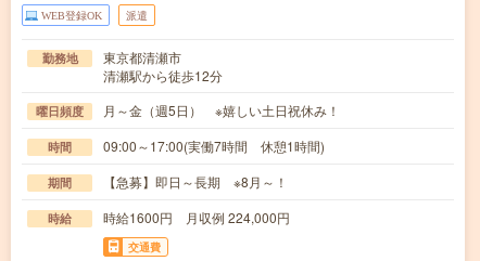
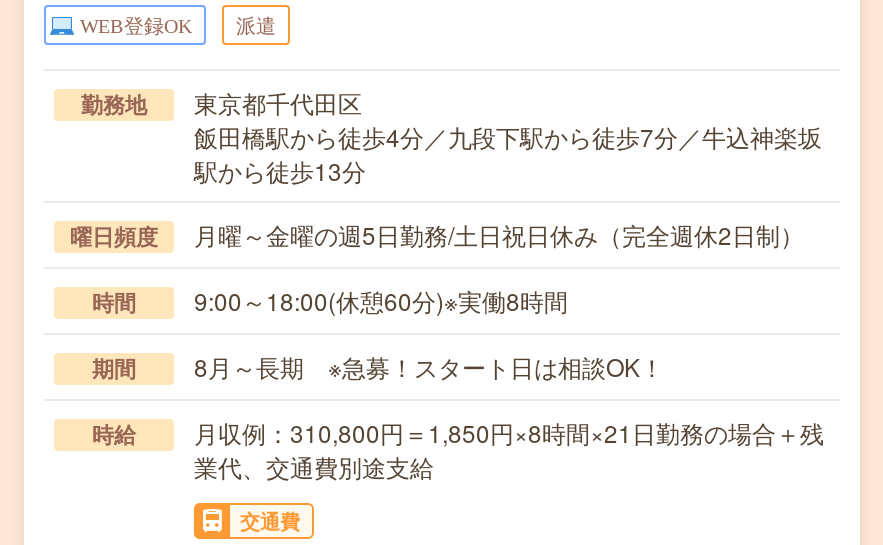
- 東京都清瀬市
- 清瀬駅から徒歩12分
+ 東京都千代田区
+ 飯田橋駅から徒歩4分／九段下駅から徒歩7分／牛込神楽坂
+ 駅から徒歩13分

- 月～金（週5日） ※嬉しい土日祝休み！
+ 月曜～金曜の週5日勤務/土日祝日休み（完全週休2日制）

- 09:00～17:00(実働7時間 休憩1時間)
+ 9:00～18:00(休憩60分)※実働8時間

- 【急募】即日～長期 ※8月～！
+ 8月～長期 ※急募！スタート日は相談OK！

- 時給1600円 月収例 224,000円
+ 月収例：310,800円＝1,850円×8時間×21日勤務の場合＋残
+ 業代、交通費別途支給
